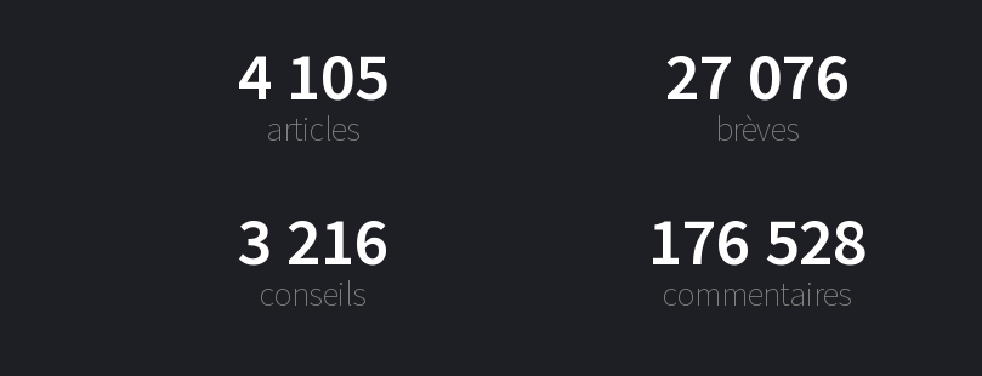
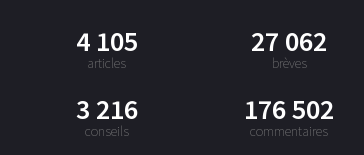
- 27 076
+ 27 062

- 176 528
+ 176 502
